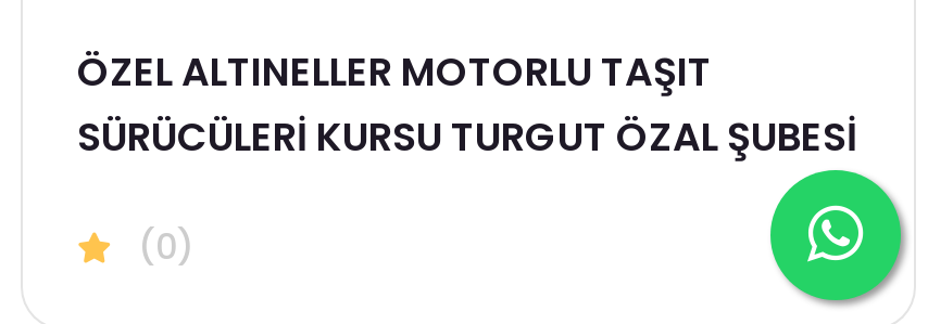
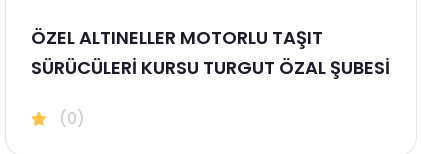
- [image]
